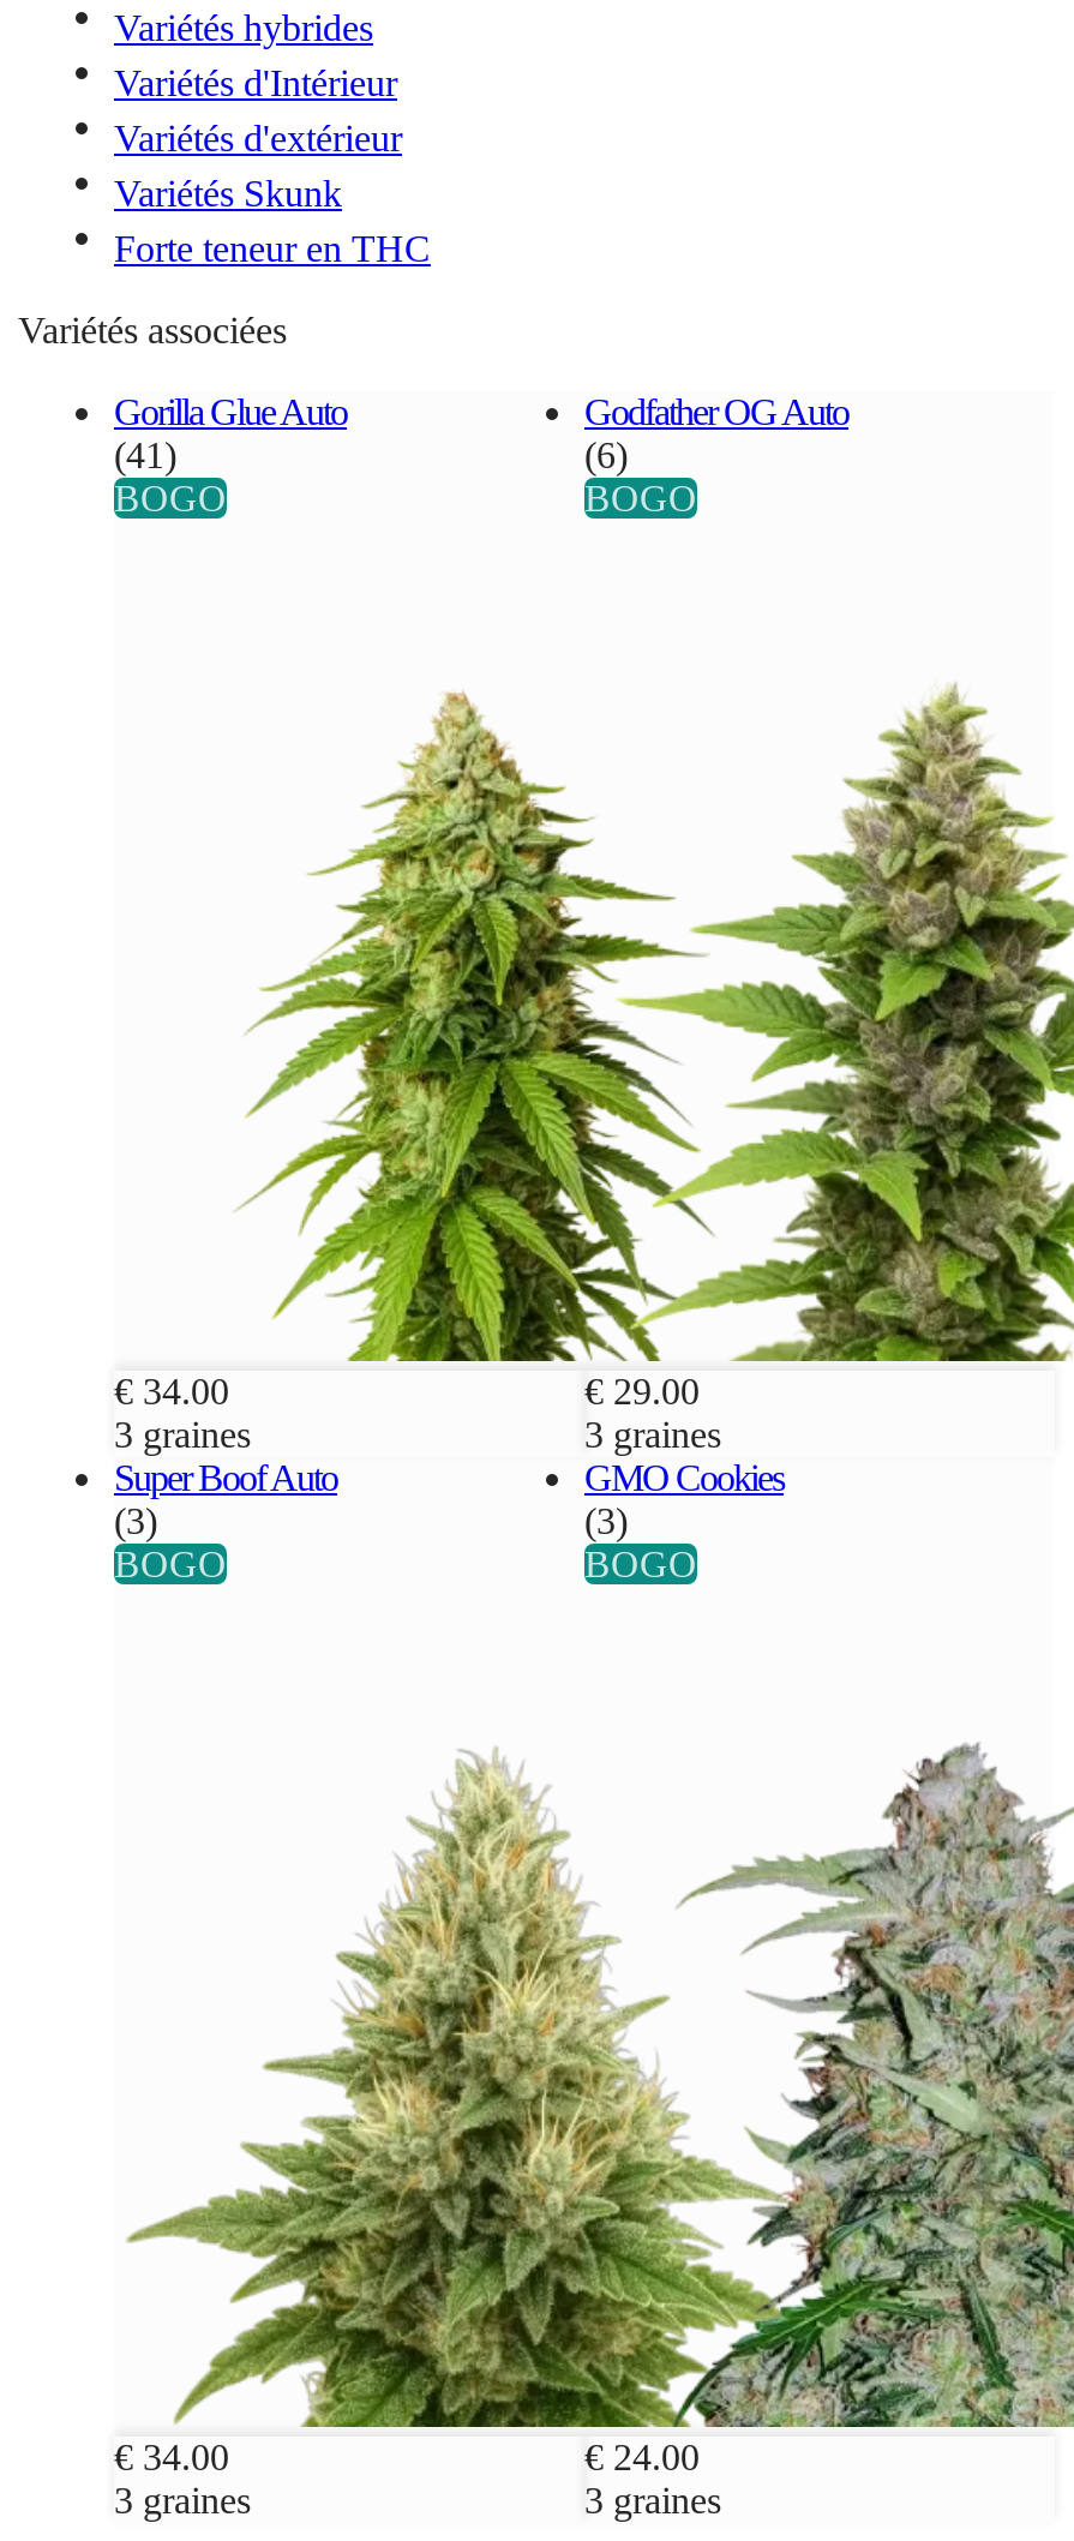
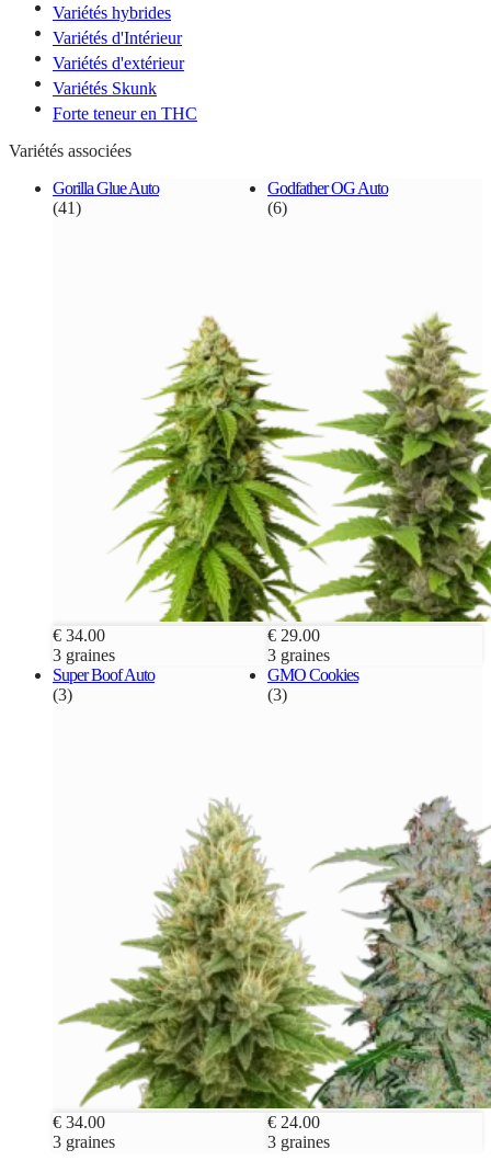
- BOGO

- BOGO

- BOGO

- BOGO
